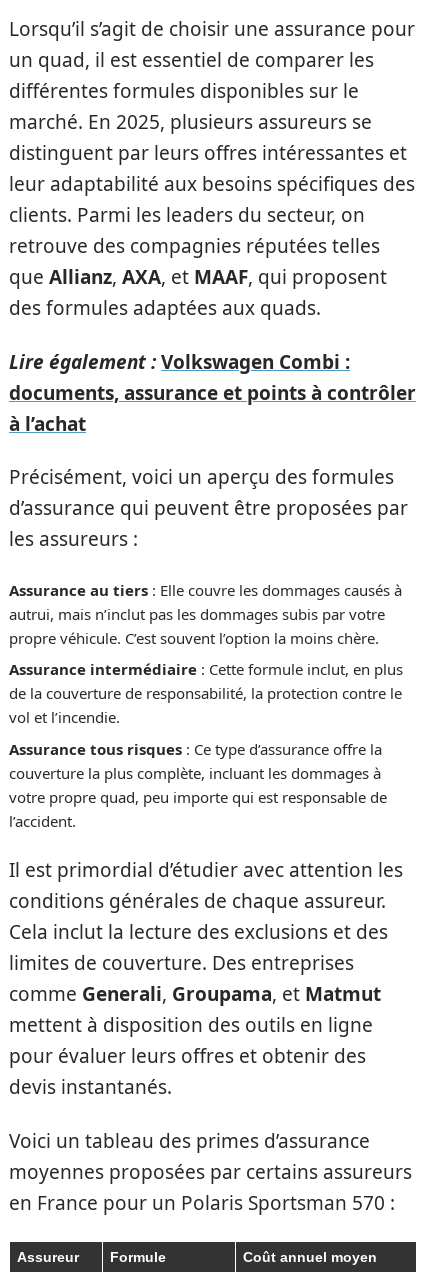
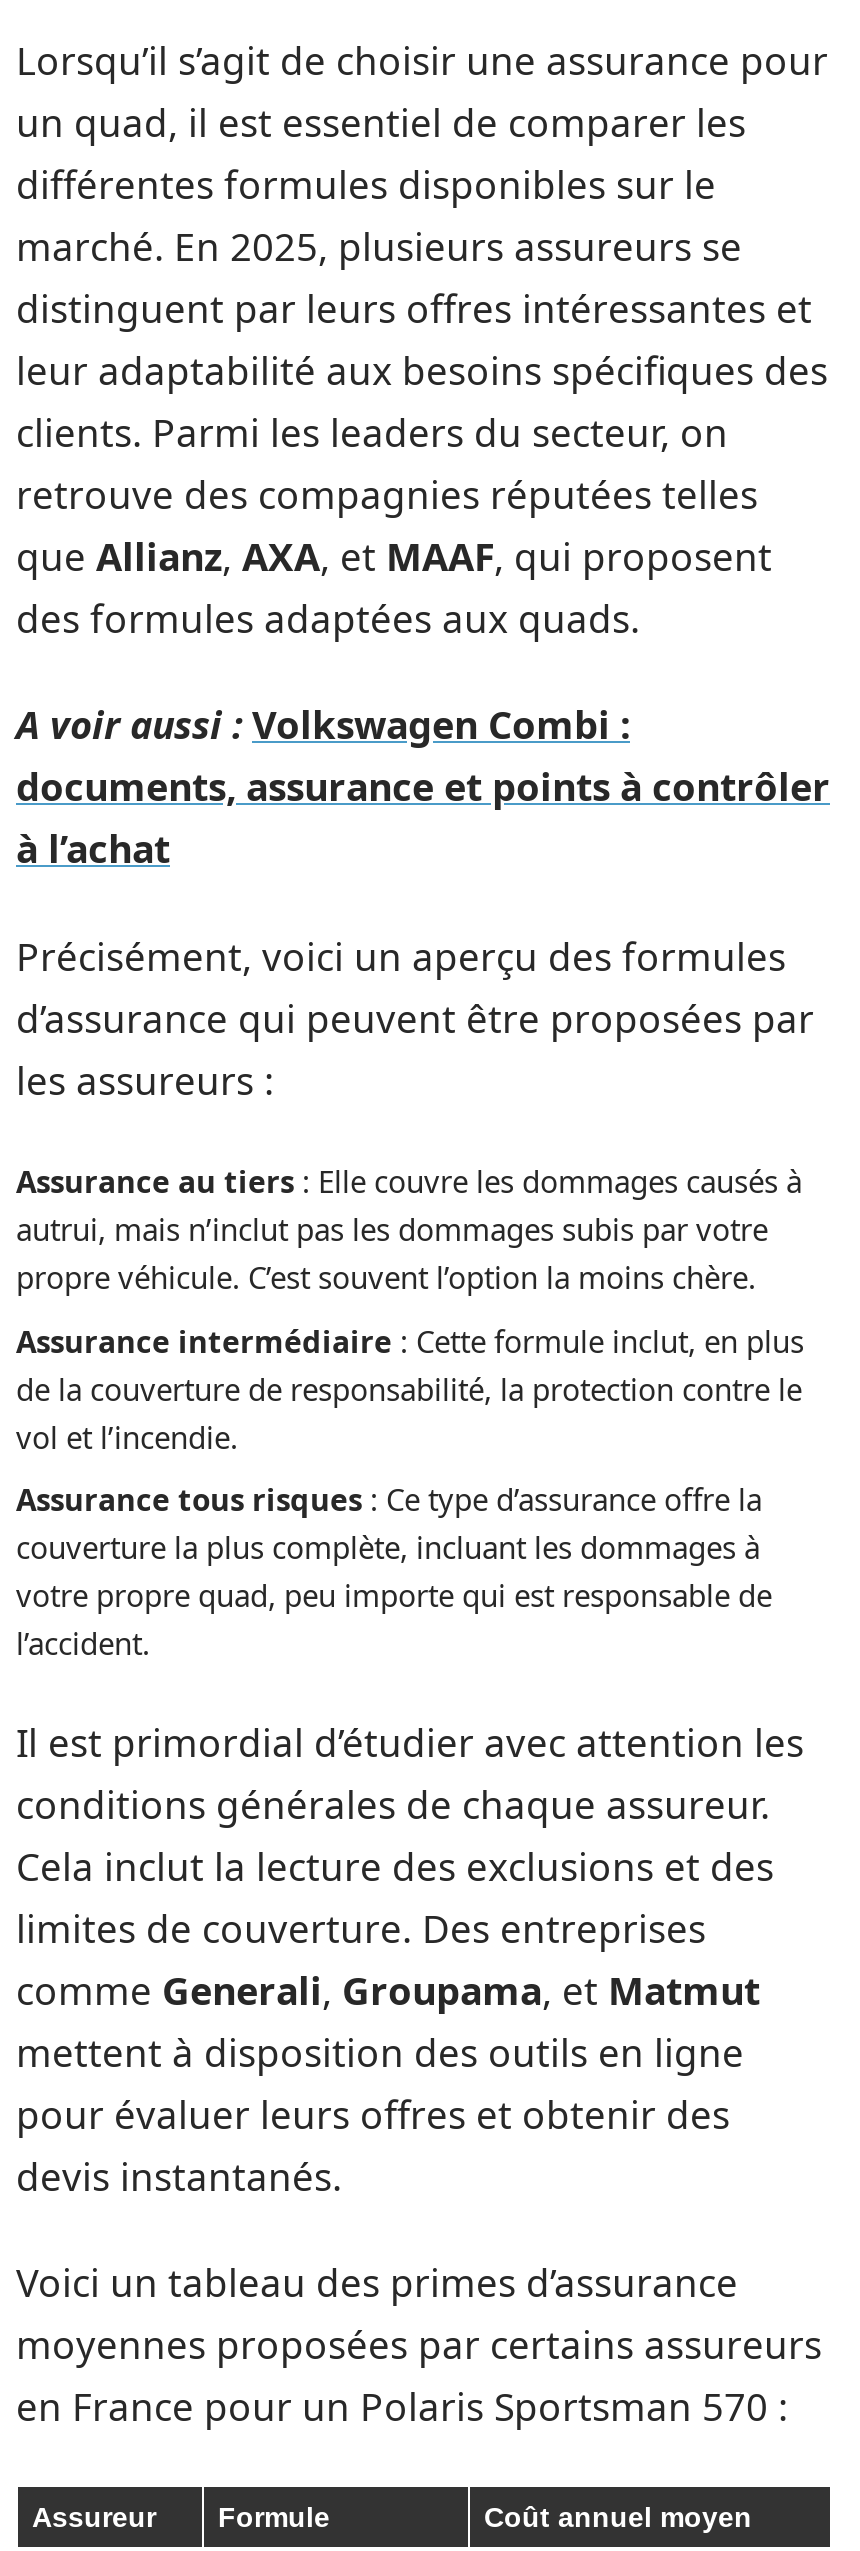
- Lire également : Volkswagen Combi :
+ A voir aussi : Volkswagen Combi :
